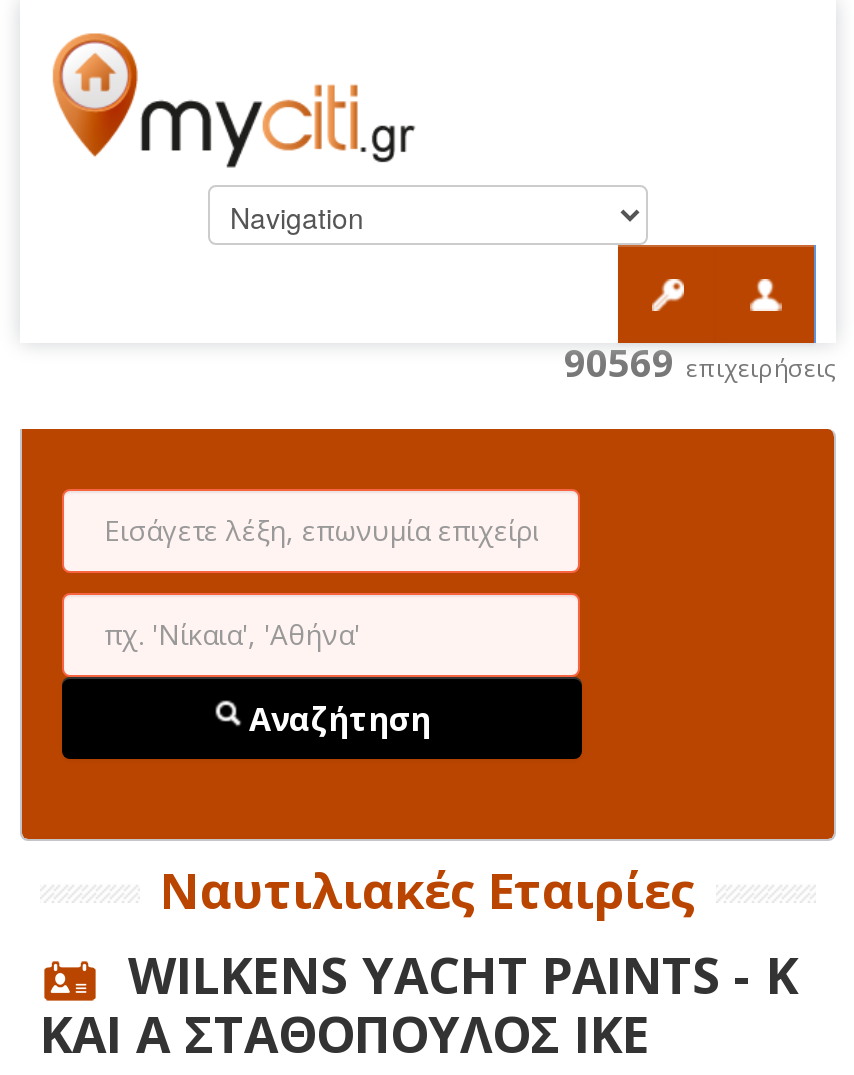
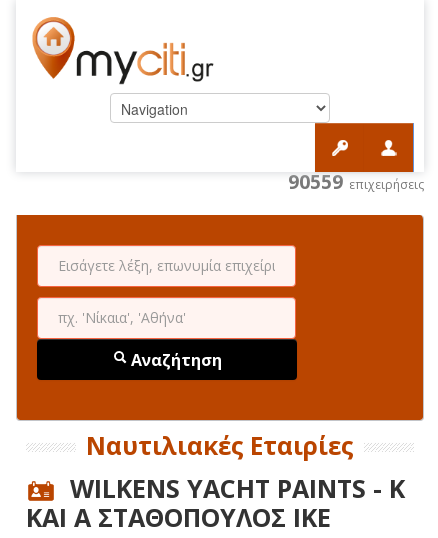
- 90569επιχειρήσεις
+ 90559επιχειρήσεις
